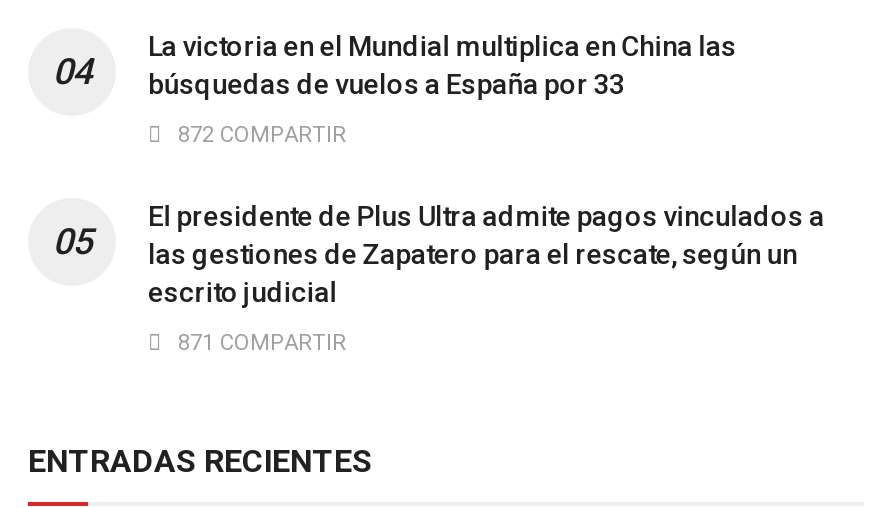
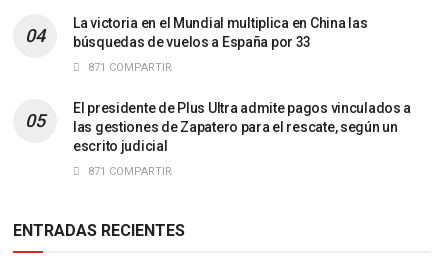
- 872 COMPARTIR
+ 871 COMPARTIR
